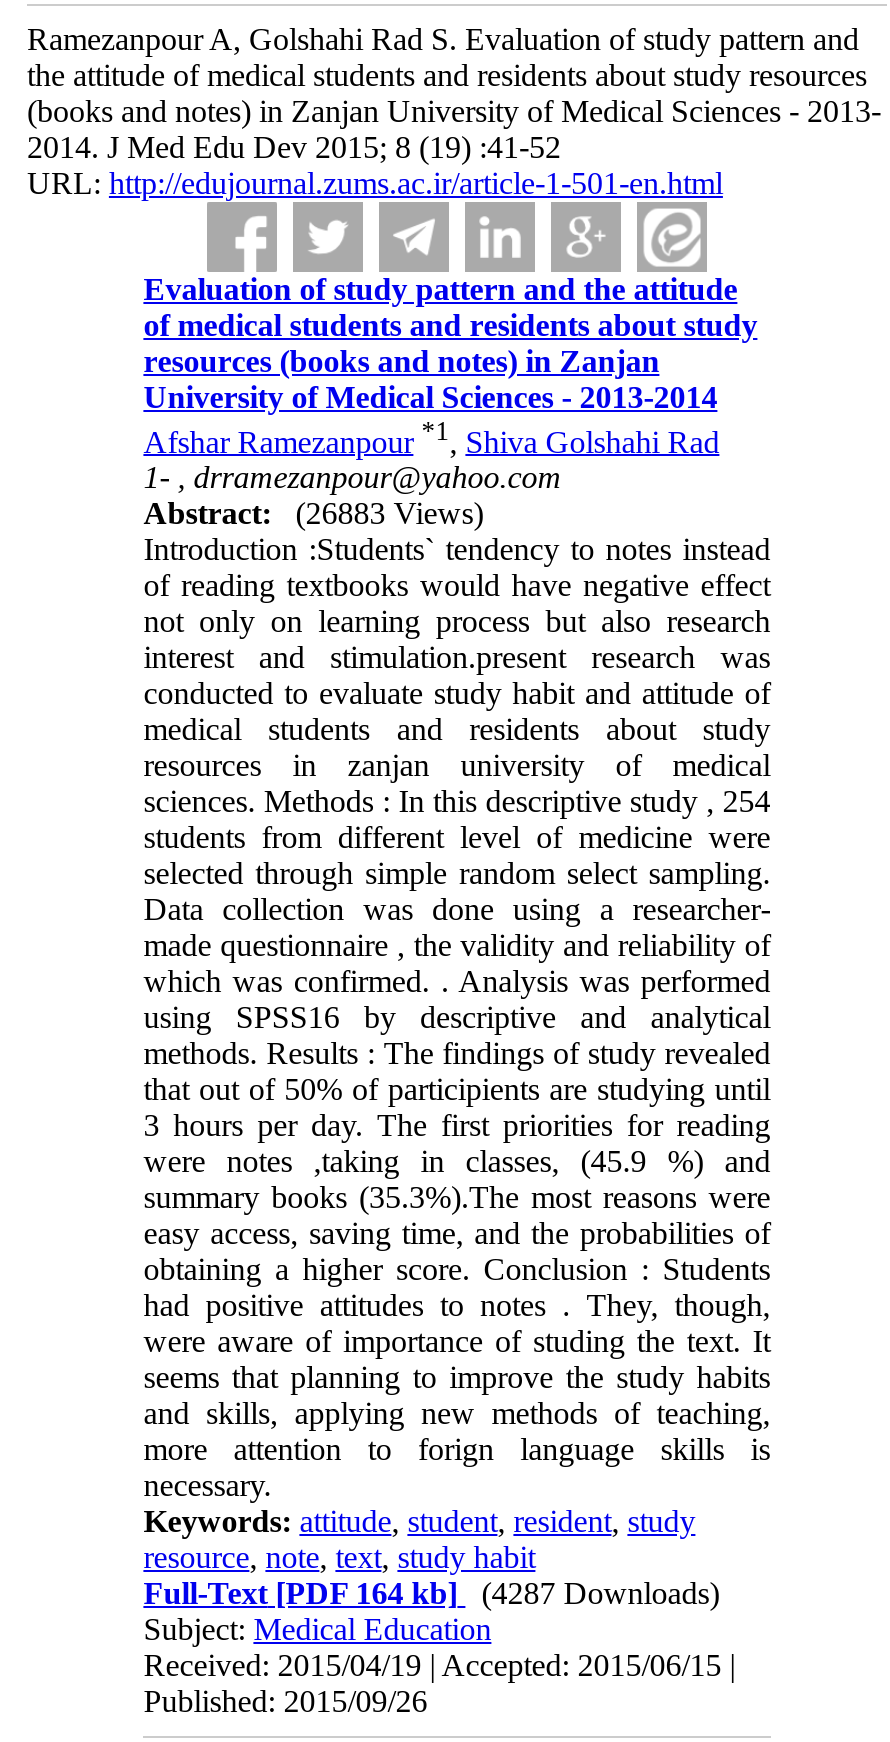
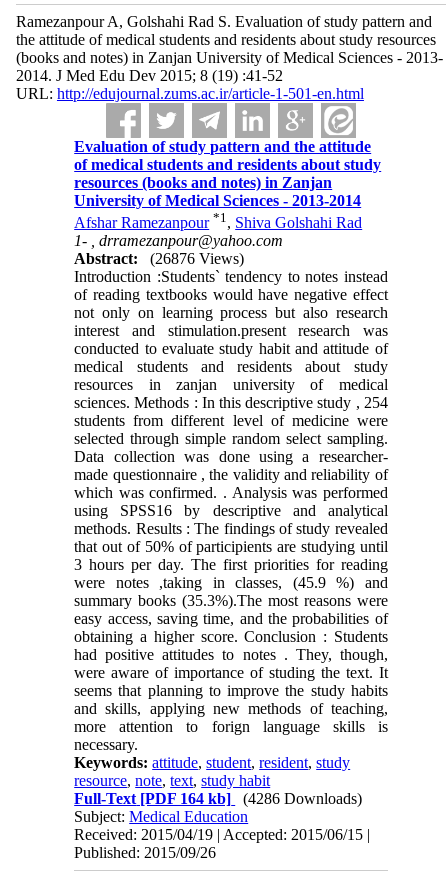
- Abstract: (26883 Views)
+ Abstract: (26876 Views)

- Full-Text [PDF 164 kb] (4287 Downloads)
+ Full-Text [PDF 164 kb] (4286 Downloads)
